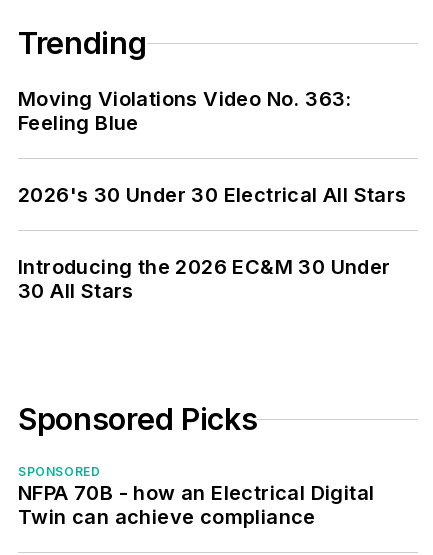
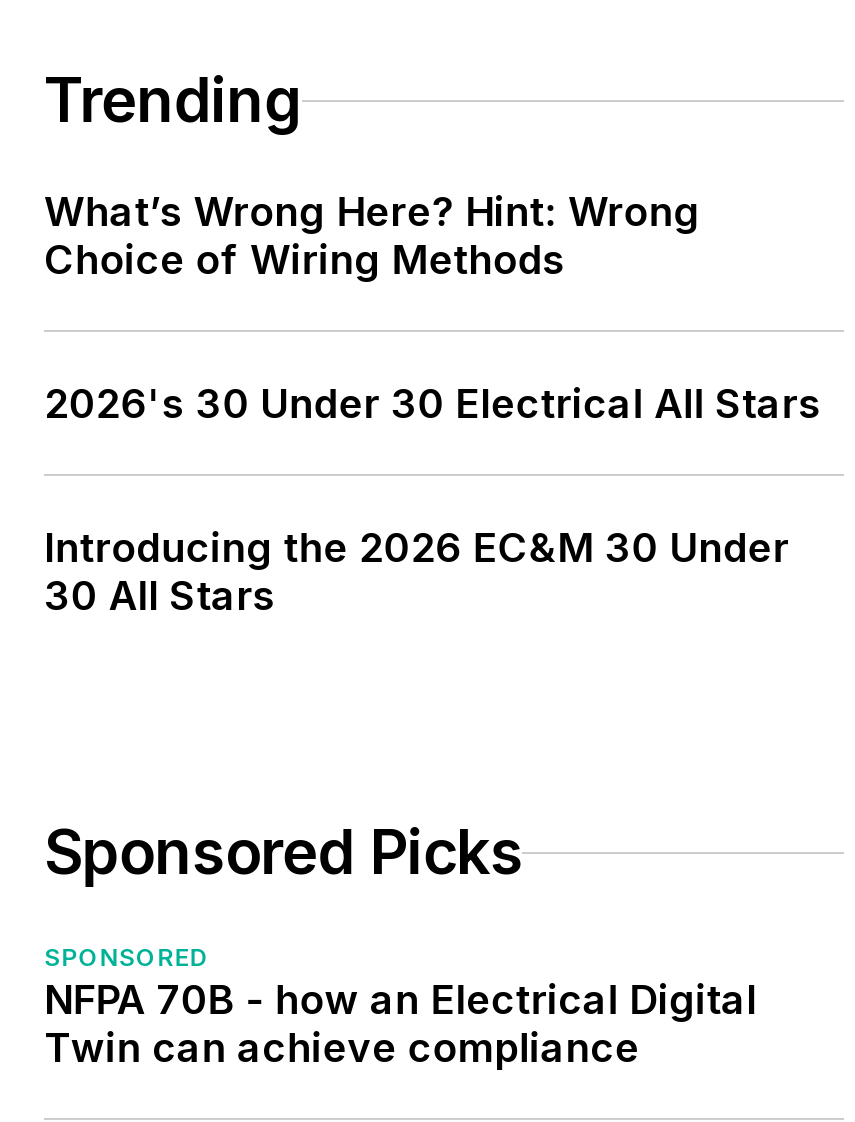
- Moving Violations Video No. 363:
- Feeling Blue
+ What’s Wrong Here? Hint: Wrong
+ Choice of Wiring Methods
